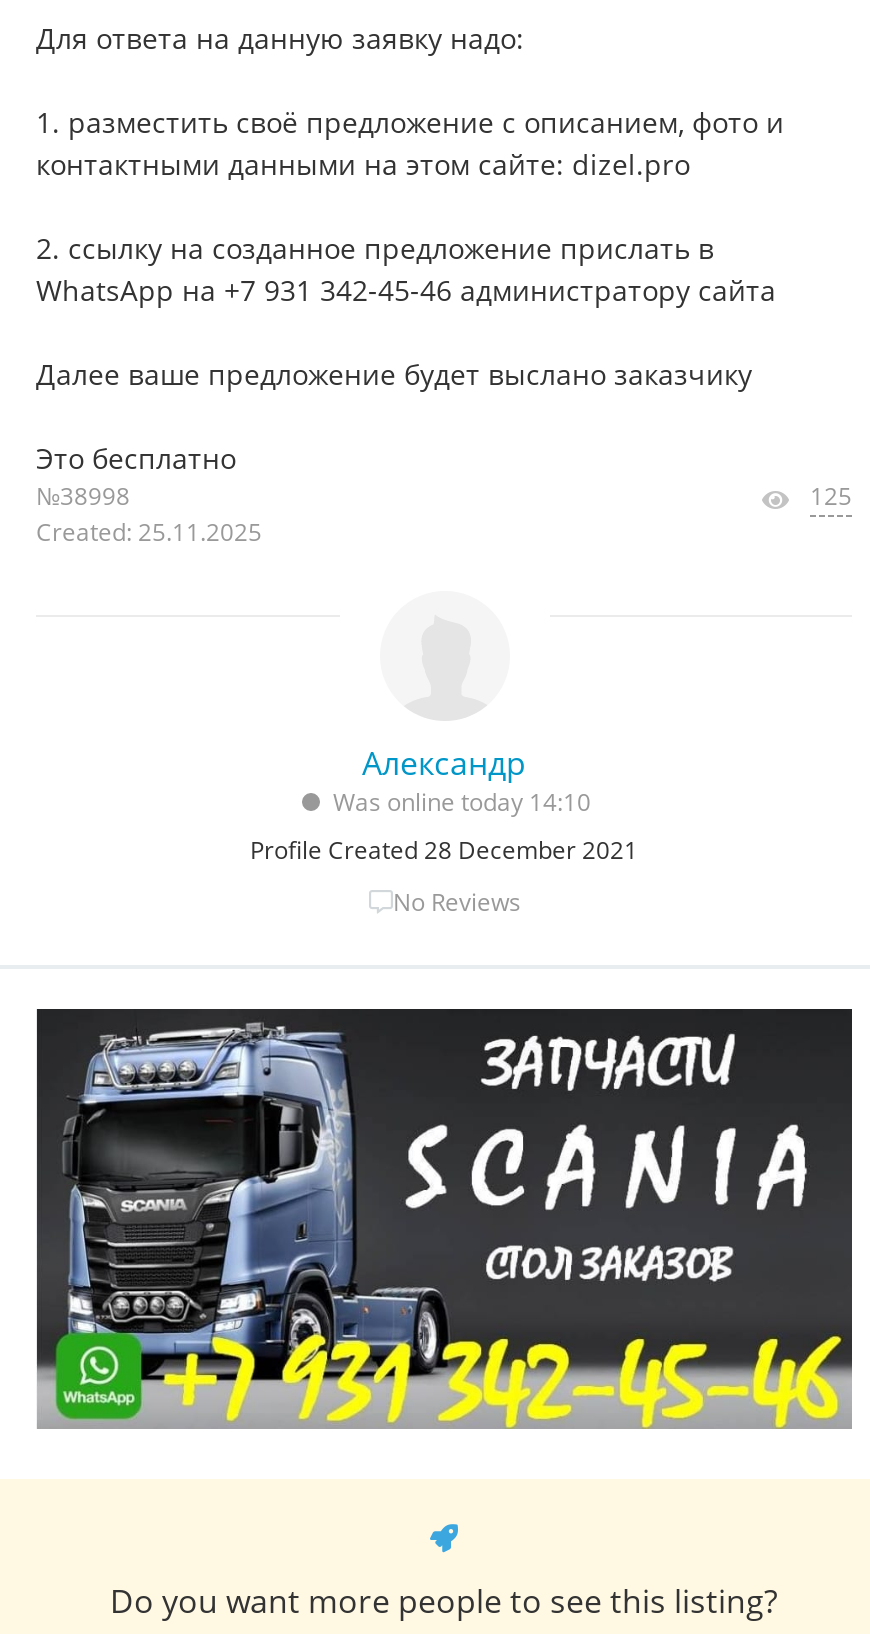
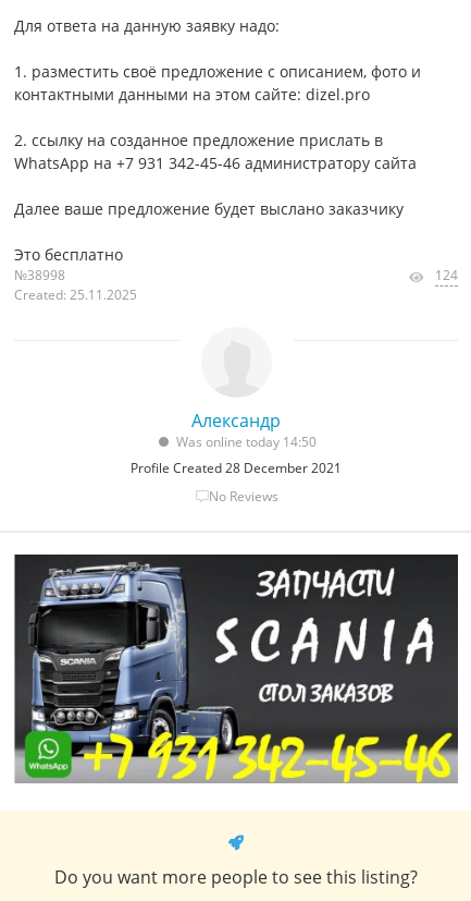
- 125
+ 124

- Was online today 14:10
+ Was online today 14:50
